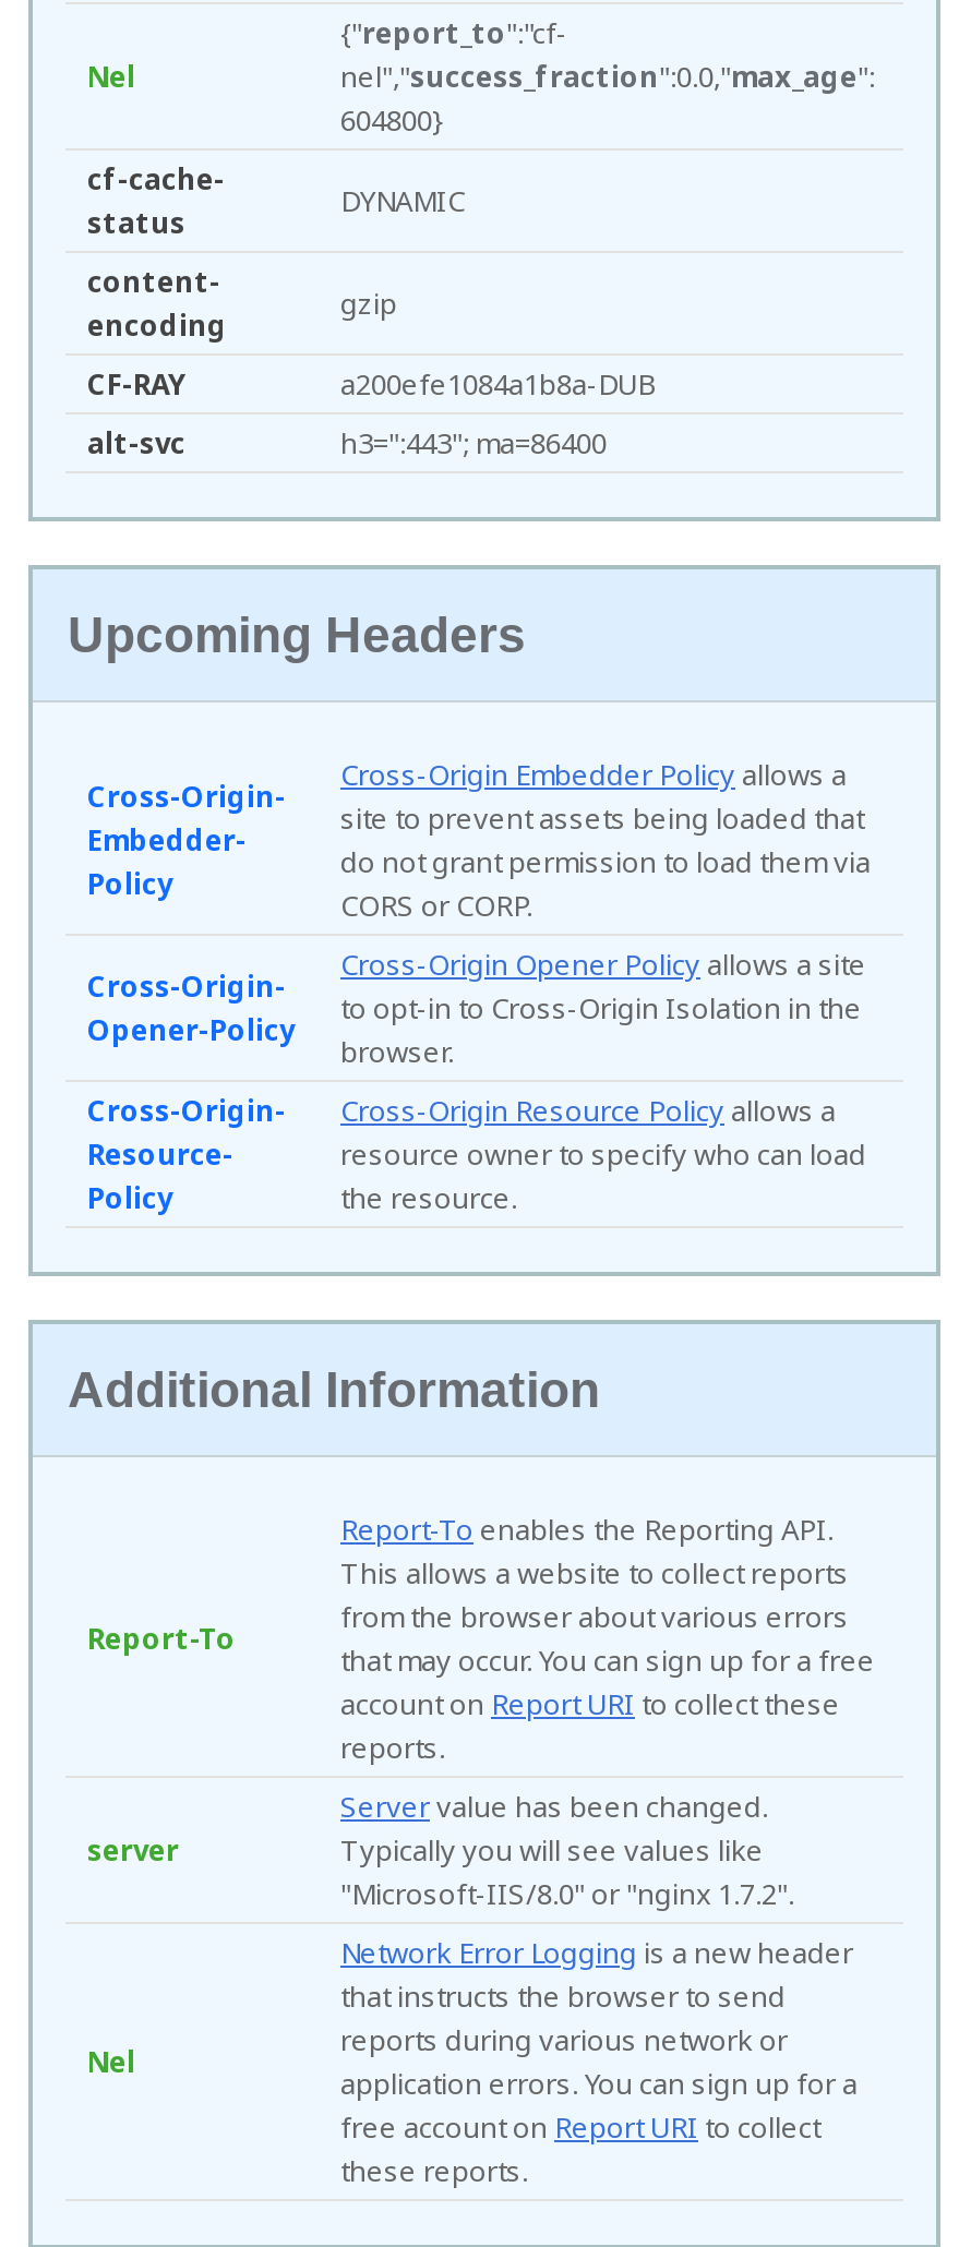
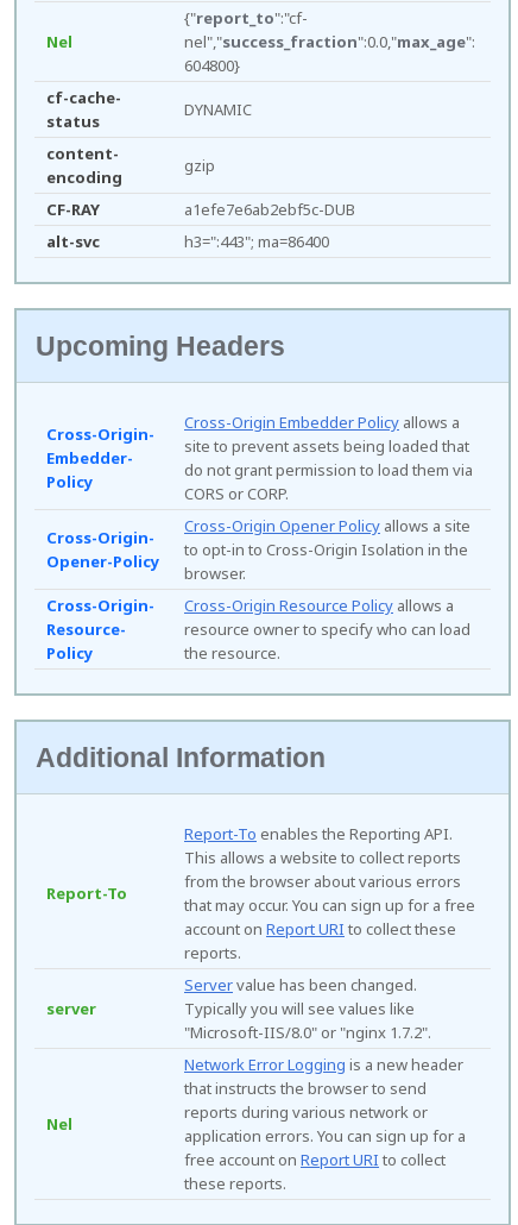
- a200efe1084a1b8a-DUB
+ a1efe7e6ab2ebf5c-DUB
